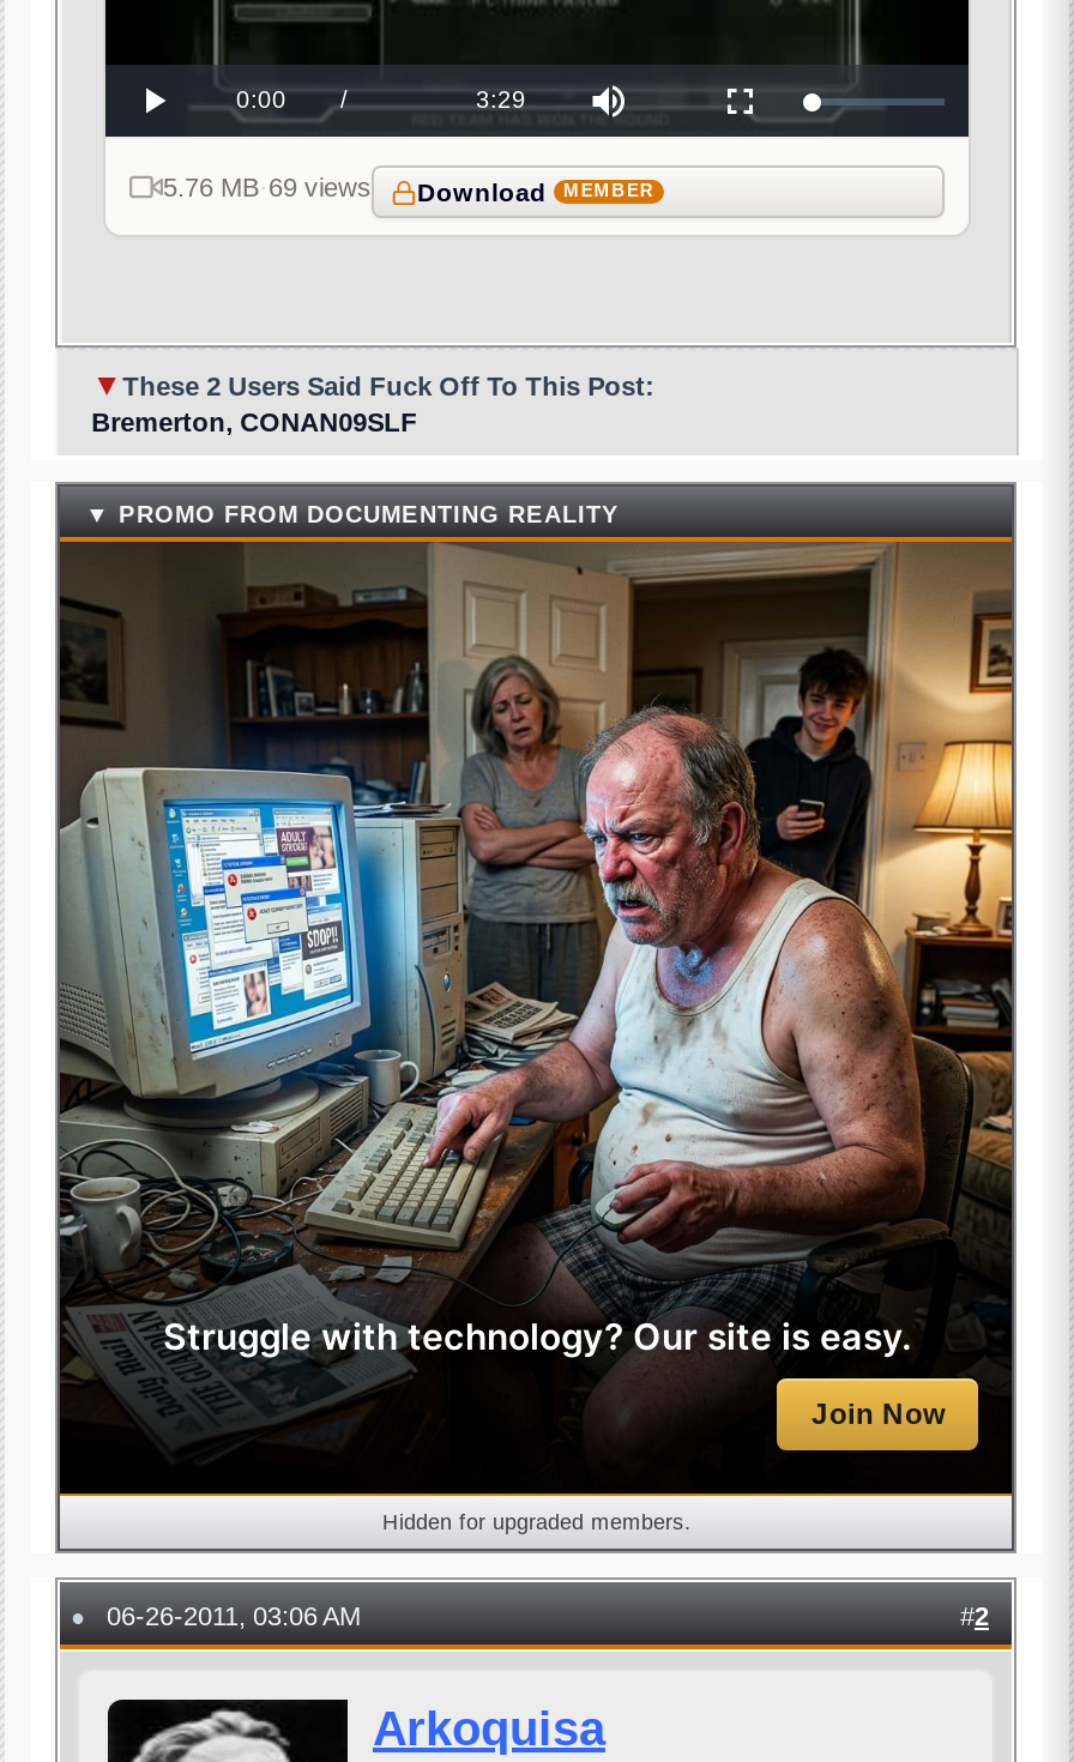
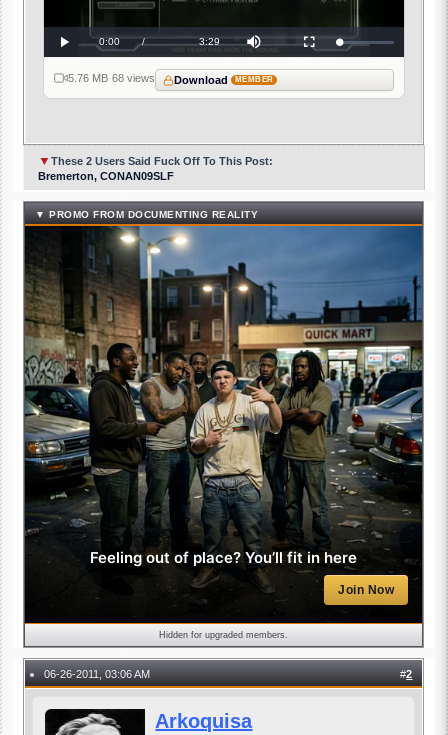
- 5.76 MB · 69 views
+ 5.76 MB · 68 views

- [image]
- Struggle with technology? Our site is easy.
+ [image]
+ Feeling out of place? You’ll fit in here
